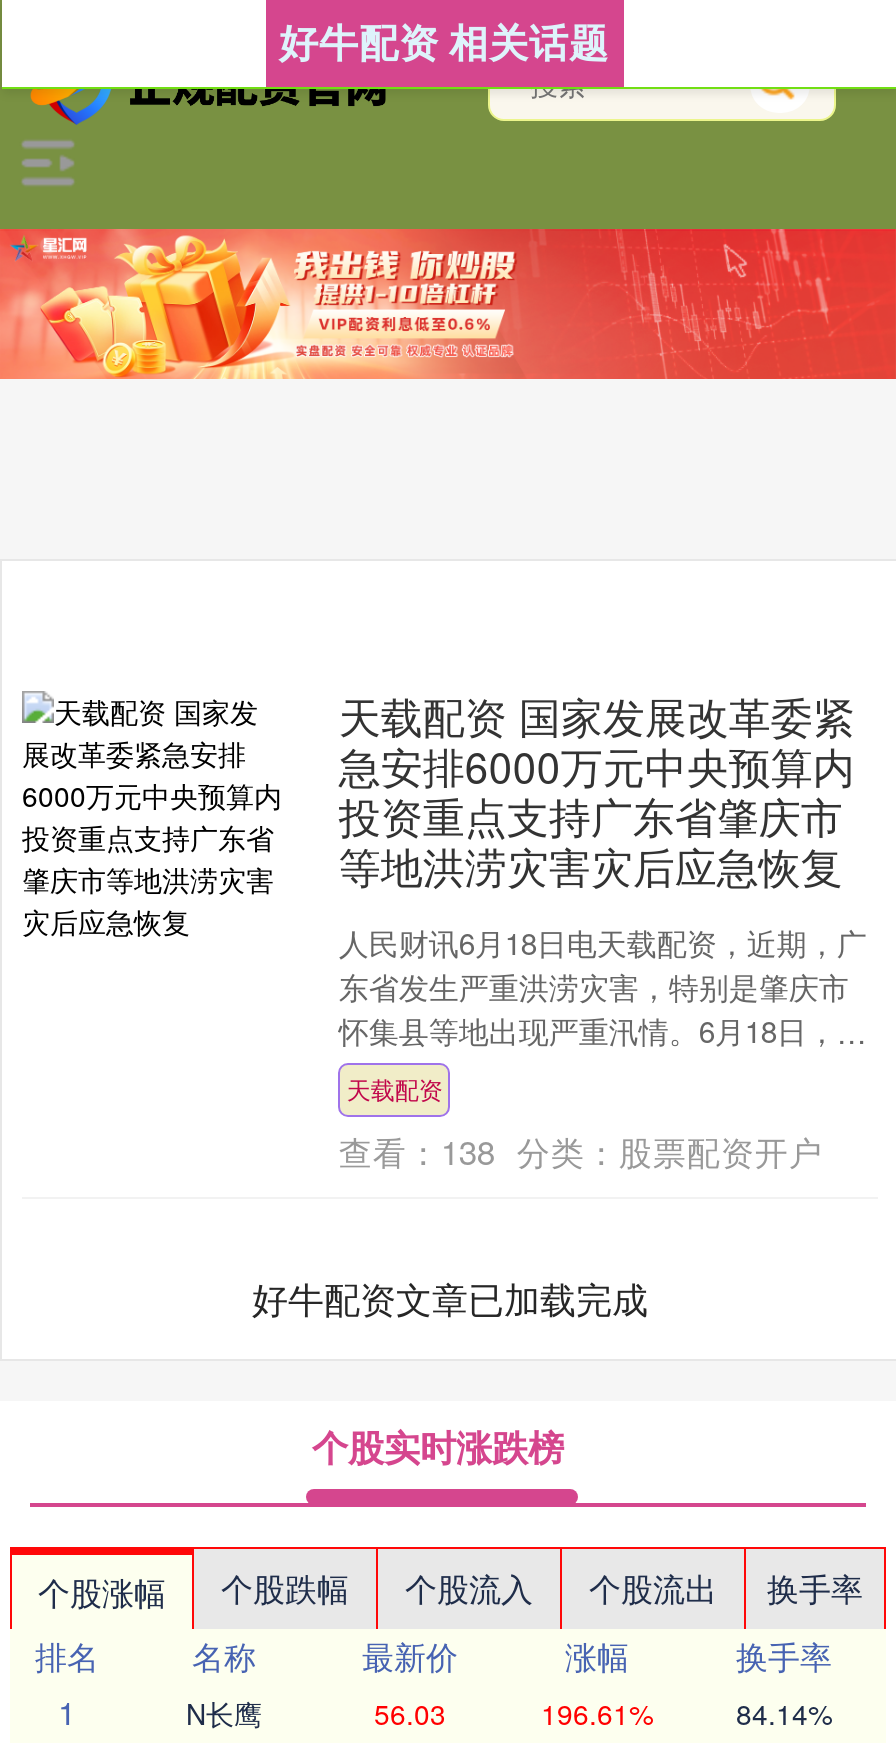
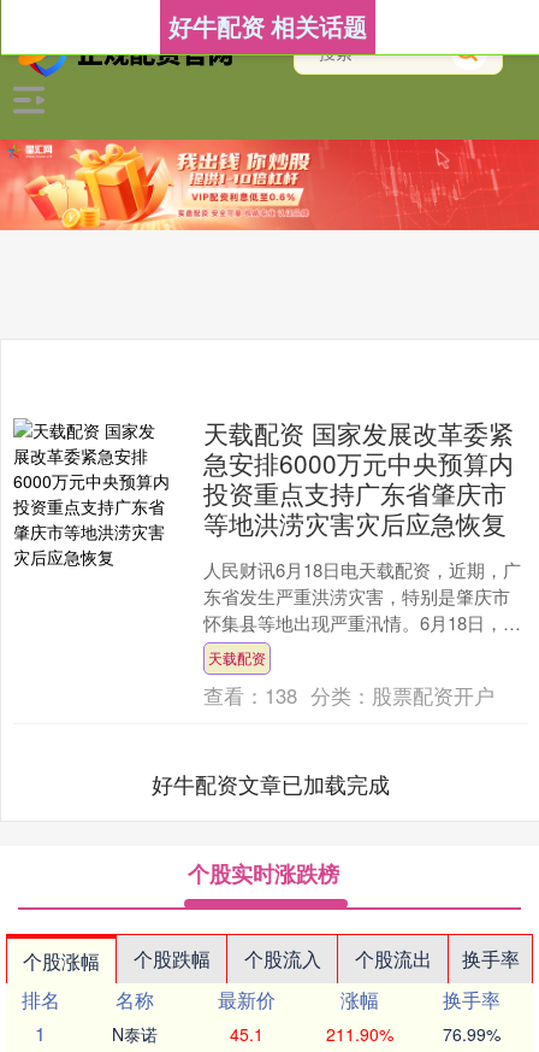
- N长鹰
+ N泰诺

- 56.03
+ 45.1

- 196.61%
+ 211.90%

- 84.14%
+ 76.99%
